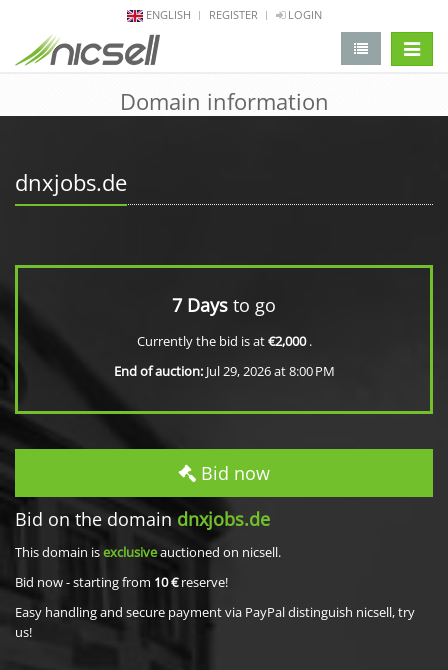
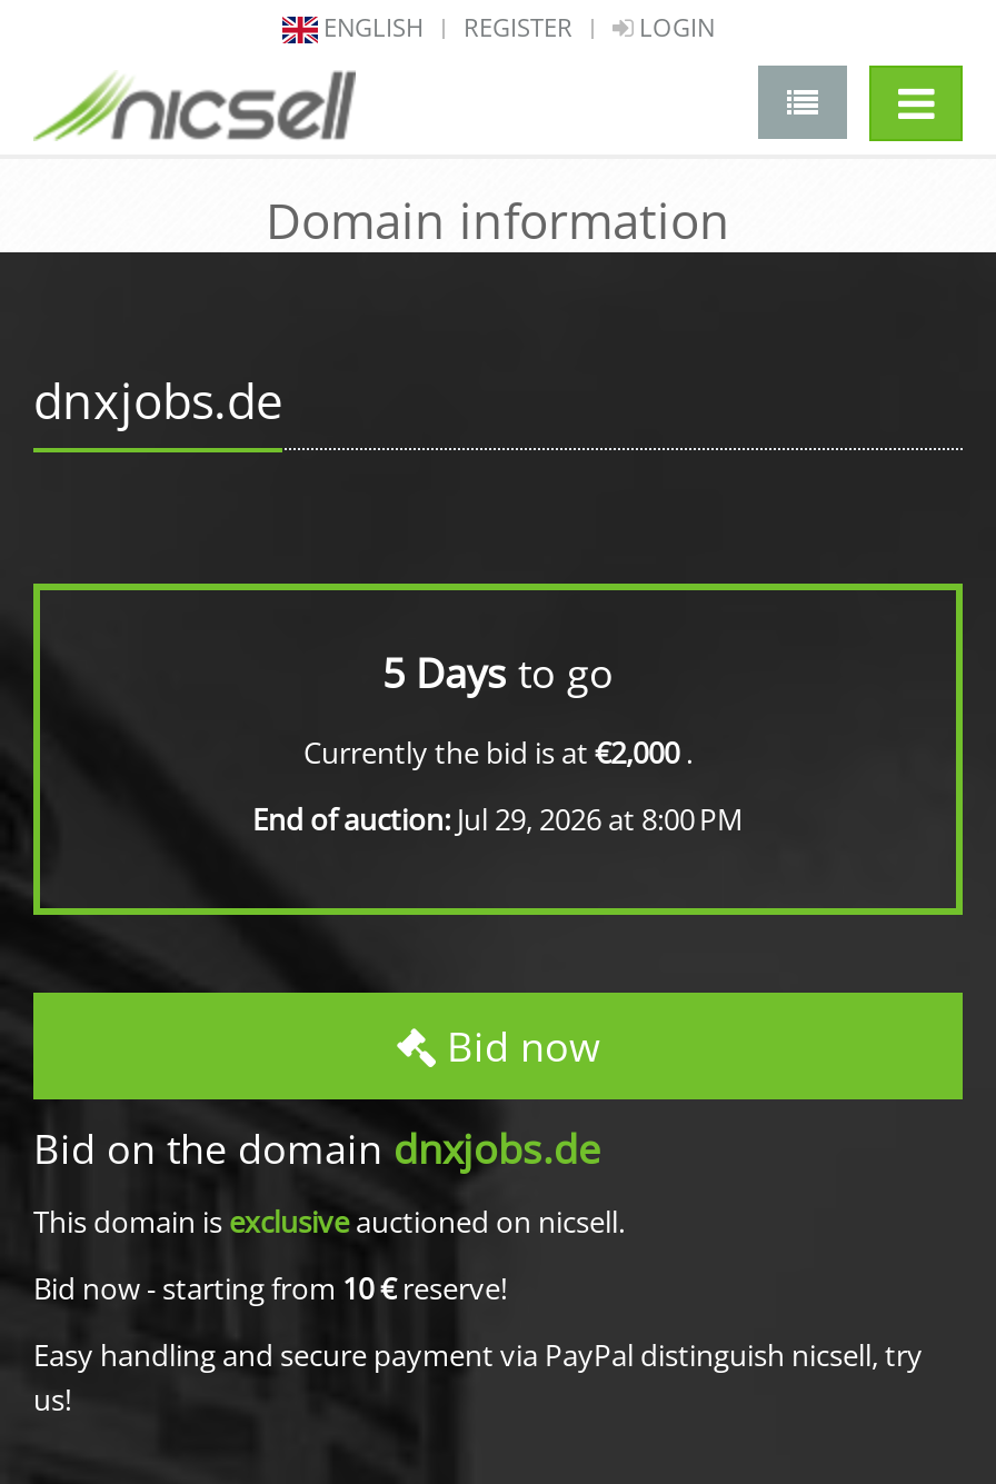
- 7 Days to go
+ 5 Days to go
